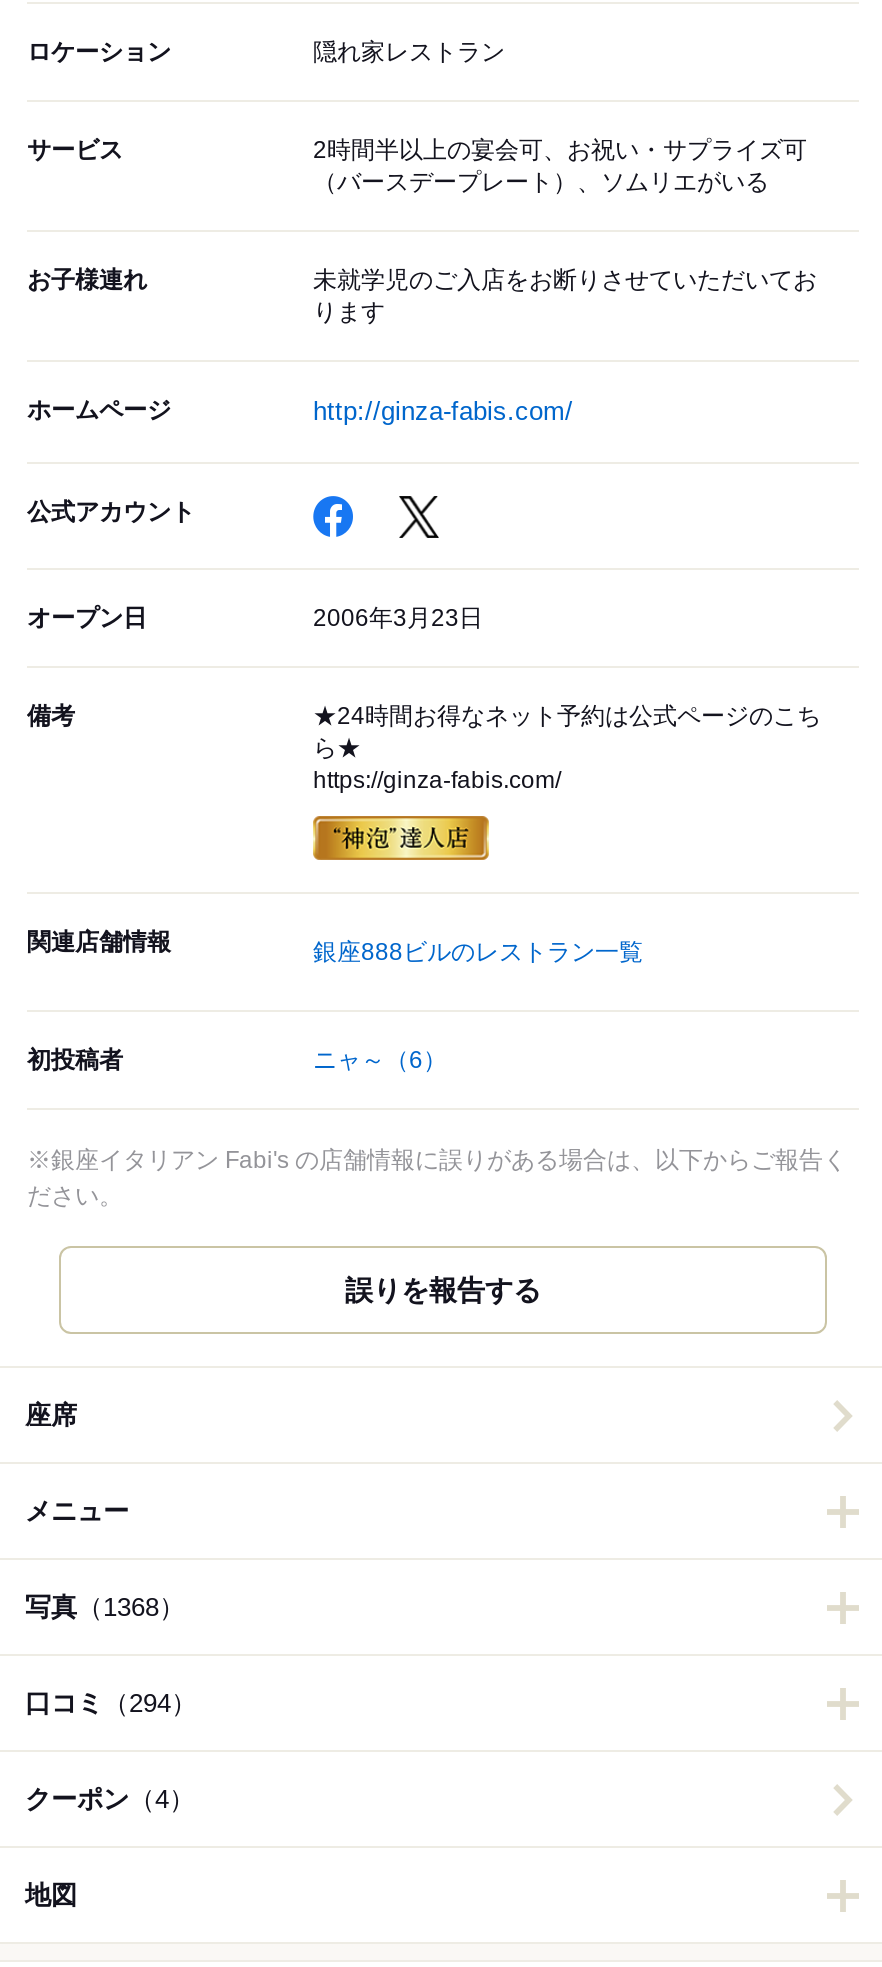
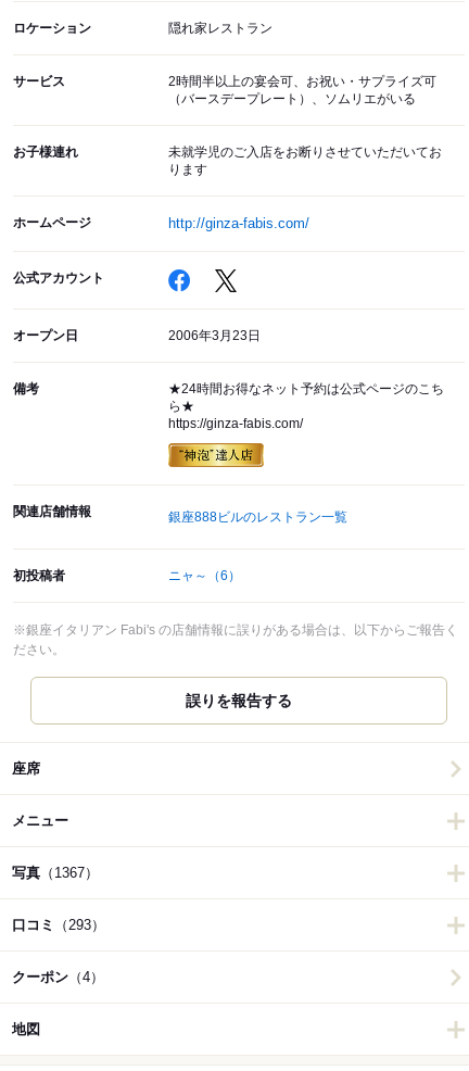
- 写真（1368）
+ 写真（1367）

- 口コミ（294）
+ 口コミ（293）
